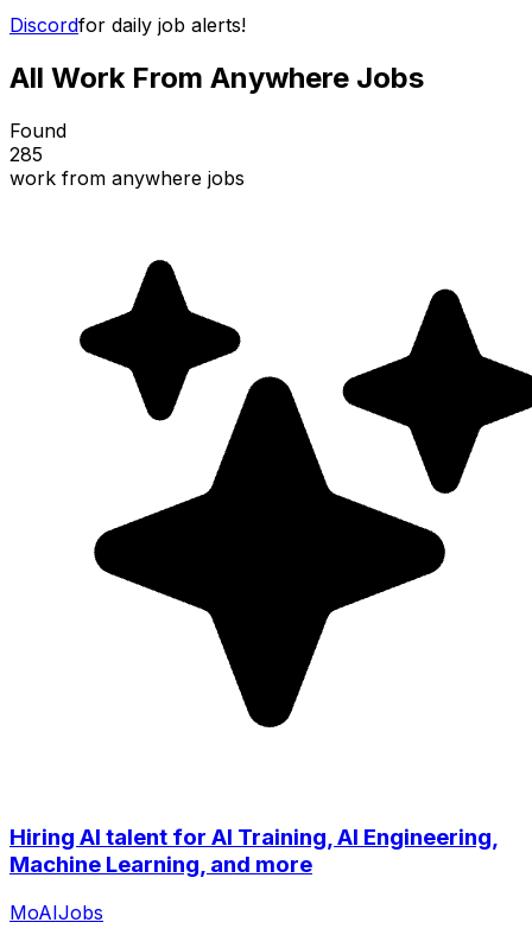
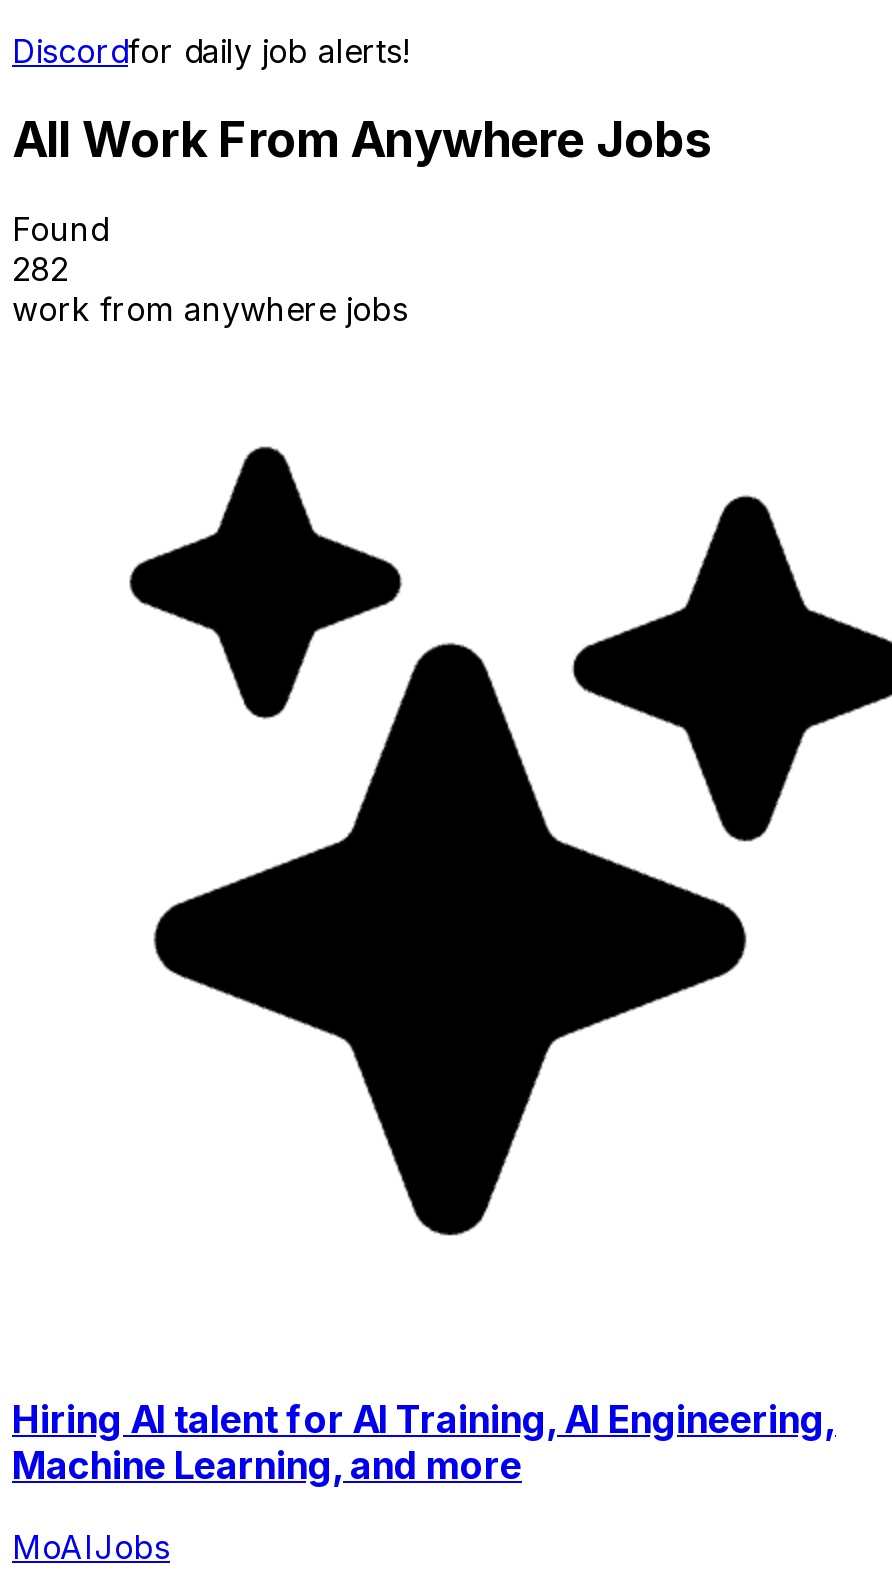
- 285
+ 282
